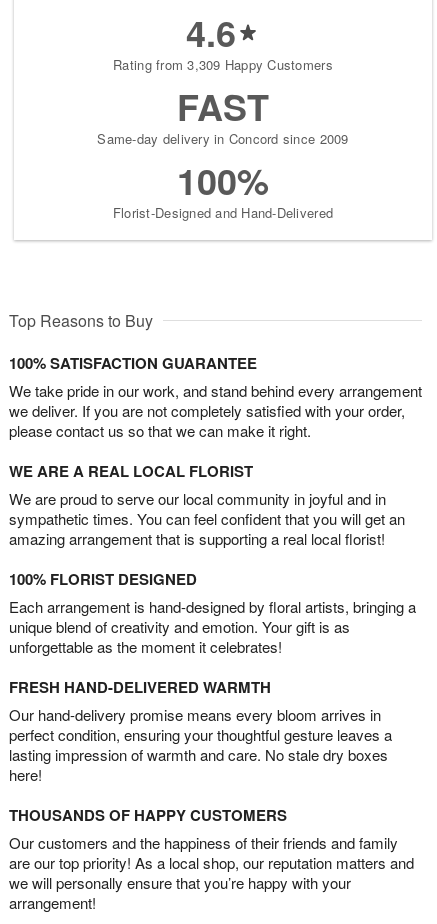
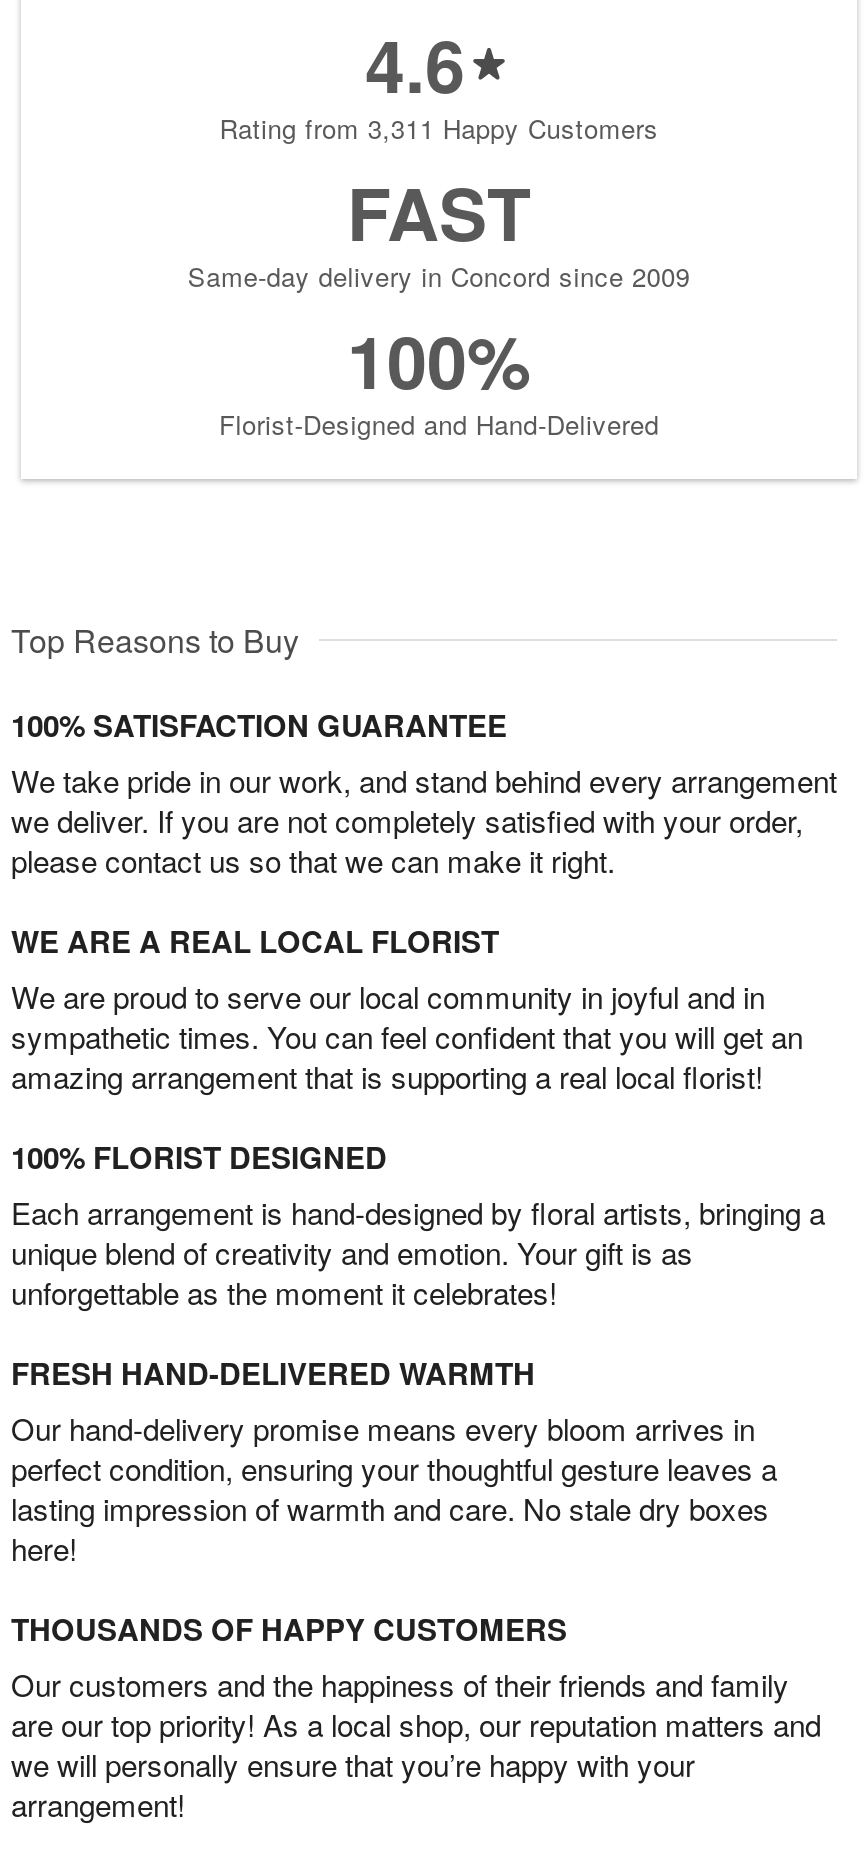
- Rating from 3,309 Happy Customers
+ Rating from 3,311 Happy Customers
